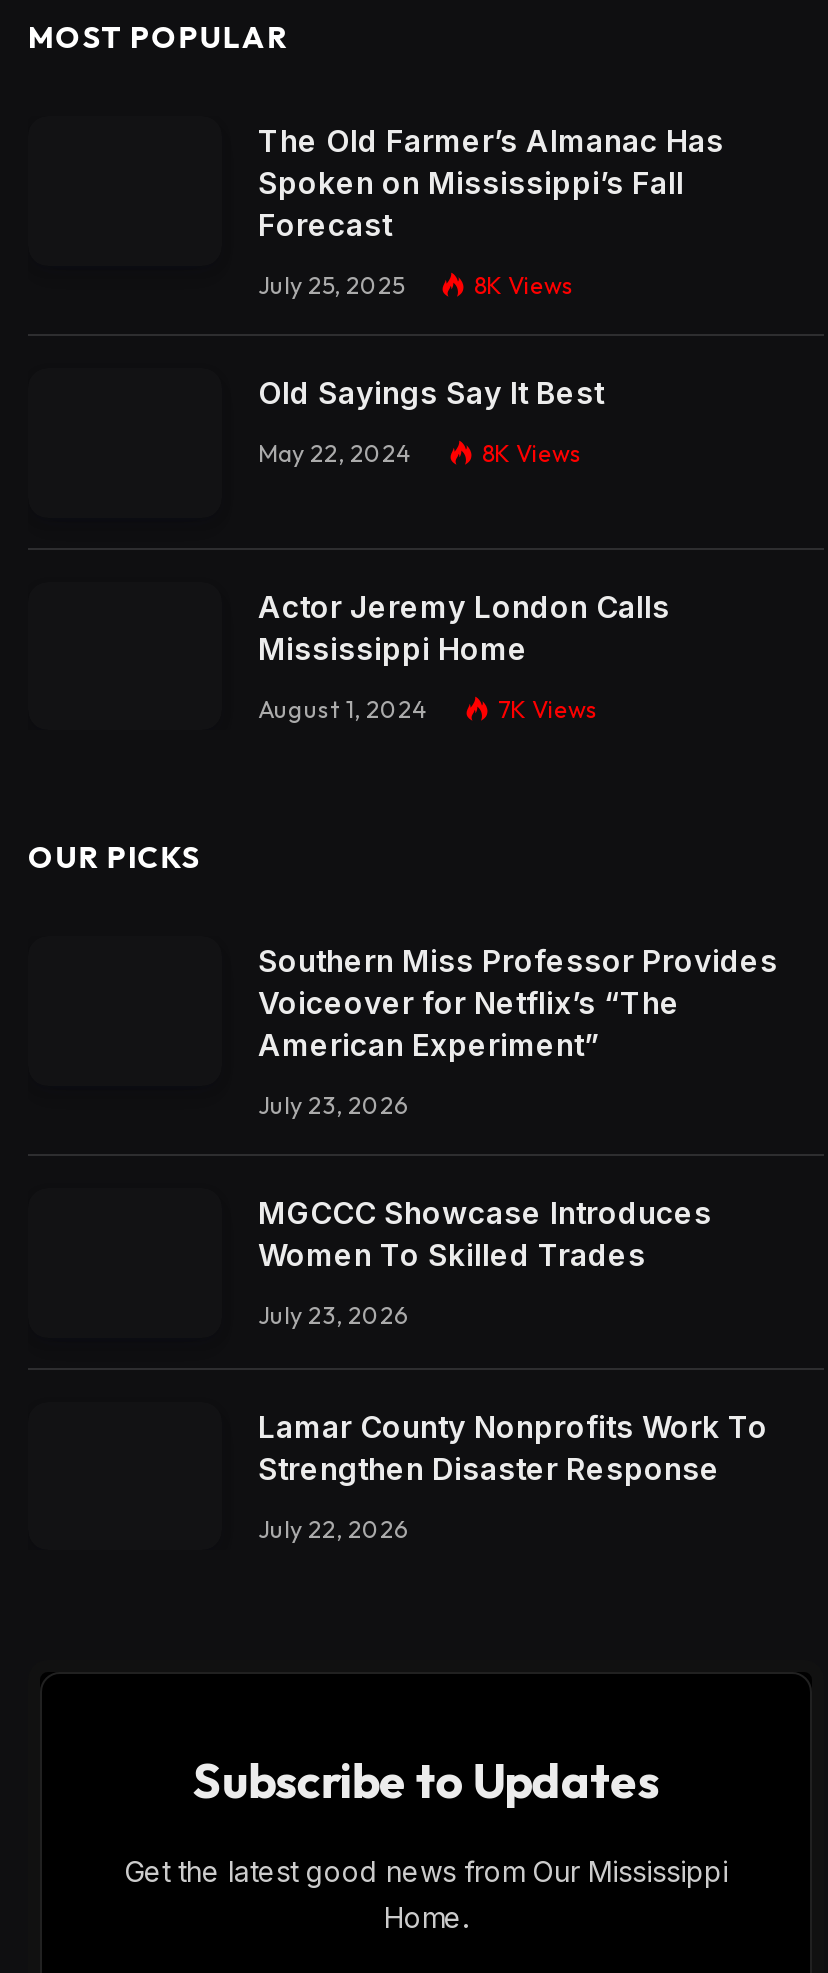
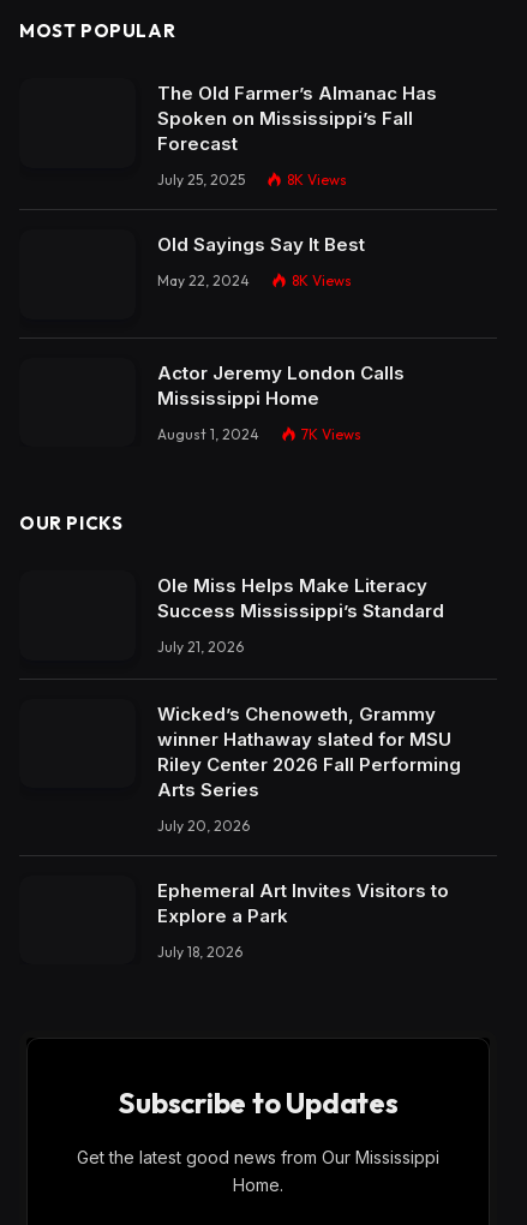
- Southern Miss Professor Provides
- Voiceover for Netflix’s “The
- American Experiment”
+ Ole Miss Helps Make Literacy
+ Success Mississippi’s Standard

- July 23, 2026
+ July 21, 2026

- MGCCC Showcase Introduces
- Women To Skilled Trades
+ Wicked’s Chenoweth, Grammy
+ winner Hathaway slated for MSU
+ Riley Center 2026 Fall Performing
+ Arts Series

- July 23, 2026
+ July 20, 2026

- Lamar County Nonprofits Work To
- Strengthen Disaster Response
+ Ephemeral Art Invites Visitors to
+ Explore a Park

- July 22, 2026
+ July 18, 2026
